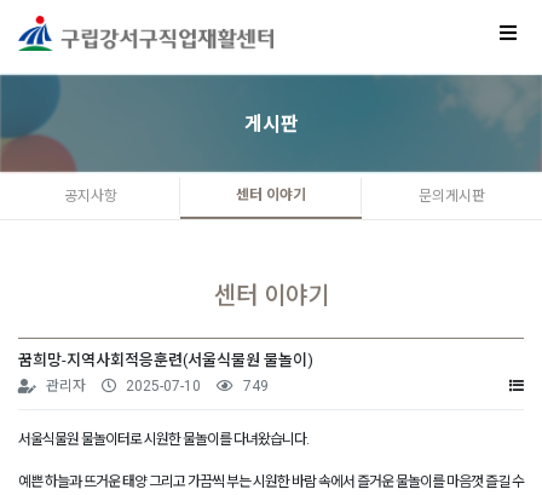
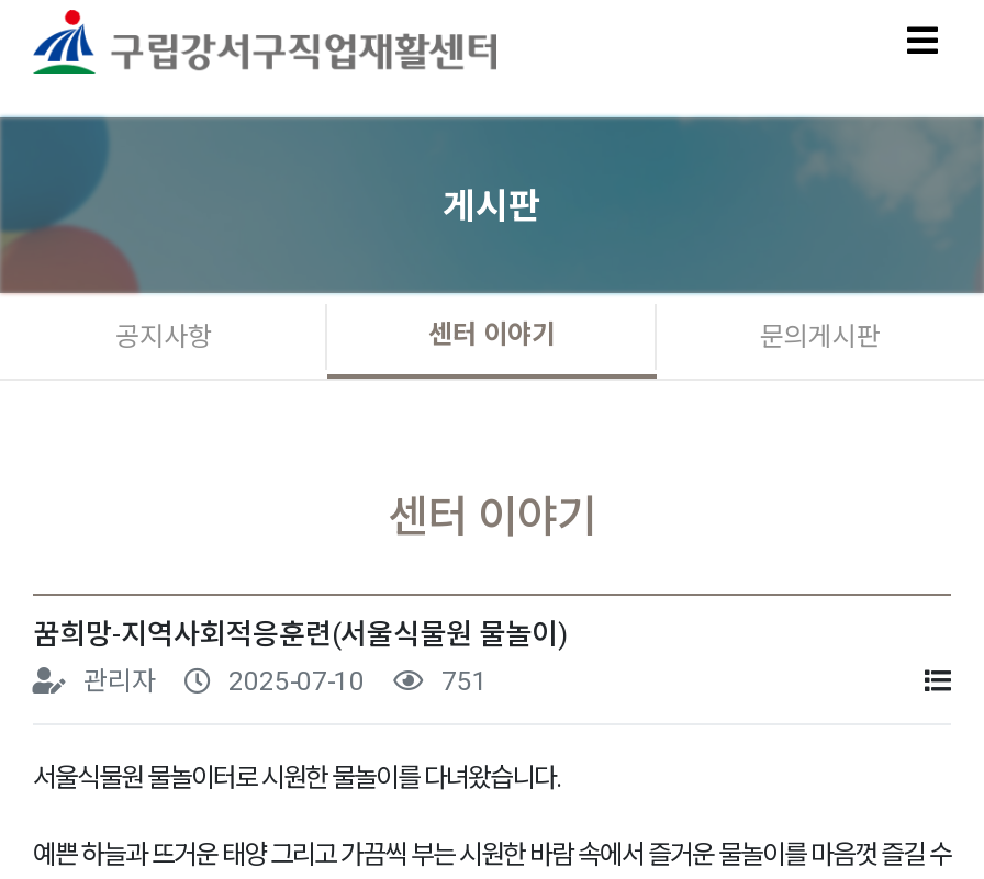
- 749
+ 751
